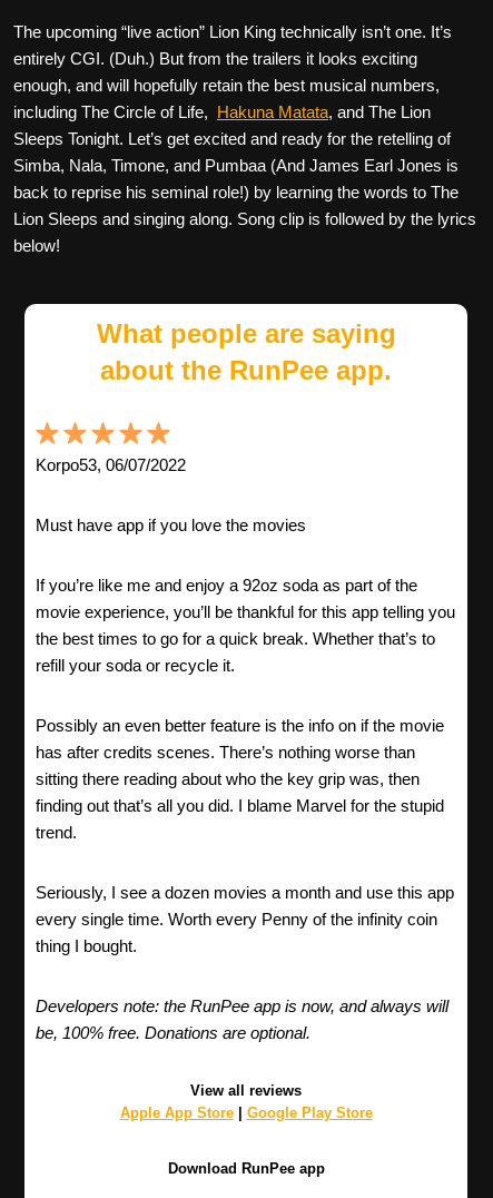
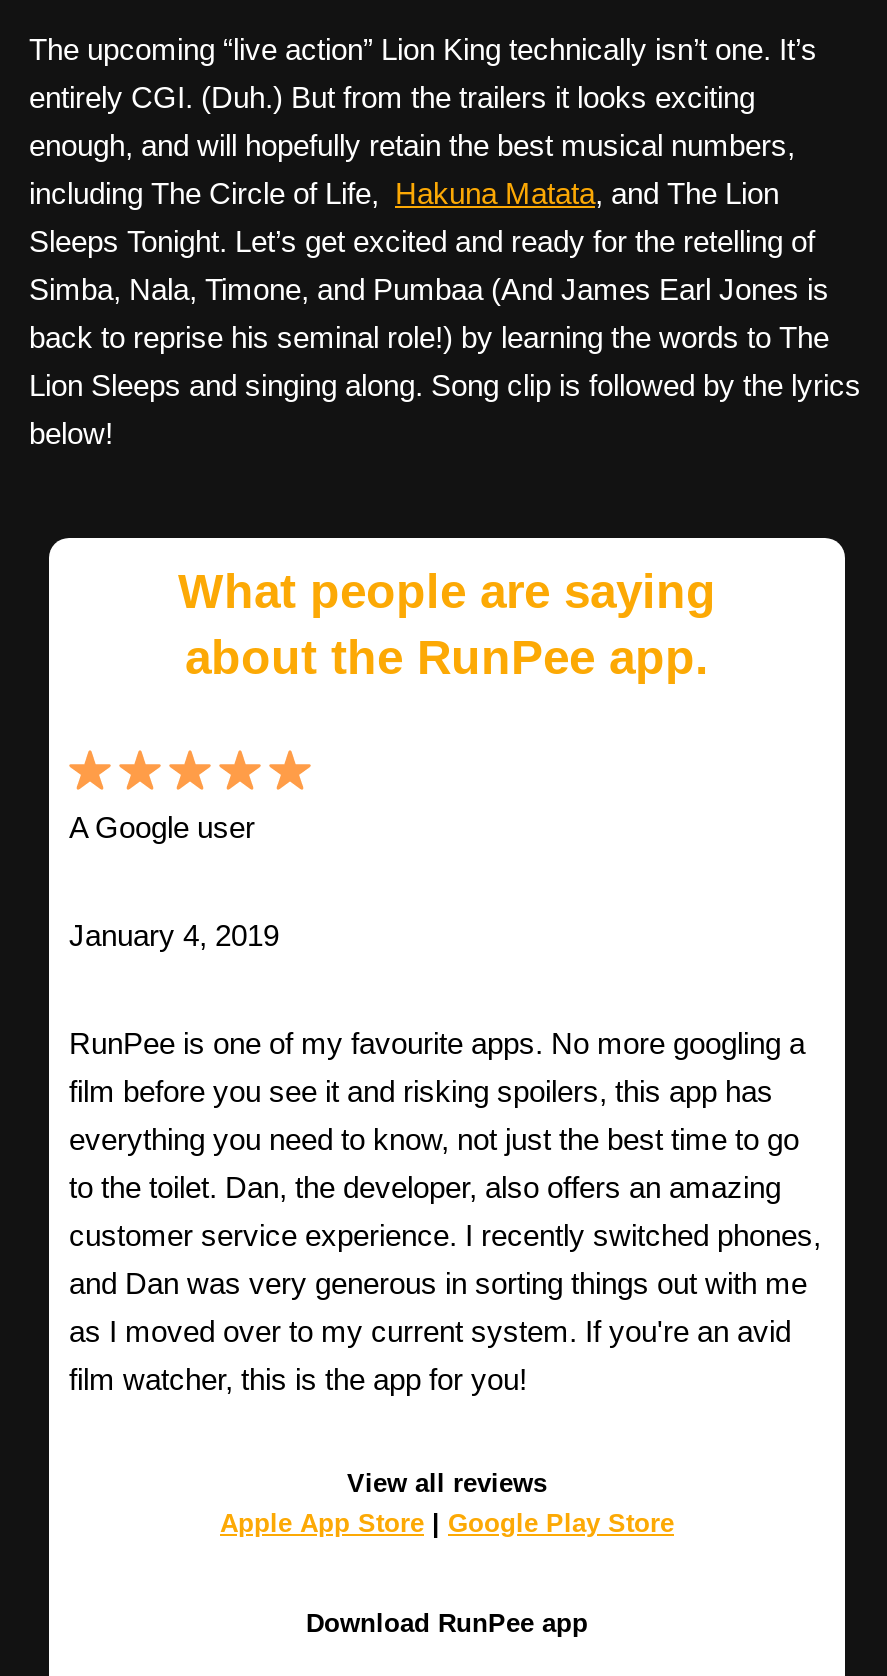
- Korpo53, 06/07/2022
- Must have app if you love the movies
- If you’re like me and enjoy a 92oz soda as part of the
- movie experience, you’ll be thankful for this app telling you
- the best times to go for a quick break. Whether that’s to
- refill your soda or recycle it.
- Possibly an even better feature is the info on if the movie
- has after credits scenes. There’s nothing worse than
- sitting there reading about who the key grip was, then
- finding out that’s all you did. I blame Marvel for the stupid
- trend.
- Seriously, I see a dozen movies a month and use this app
- every single time. Worth every Penny of the infinity coin
- thing I bought.
- Developers note: the RunPee app is now, and always will
- be, 100% free. Donations are optional.
+ A Google user
+ January 4, 2019
+ RunPee is one of my favourite apps. No more googling a
+ film before you see it and risking spoilers, this app has
+ everything you need to know, not just the best time to go
+ to the toilet. Dan, the developer, also offers an amazing
+ customer service experience. I recently switched phones,
+ and Dan was very generous in sorting things out with me
+ as I moved over to my current system. If you're an avid
+ film watcher, this is the app for you!
